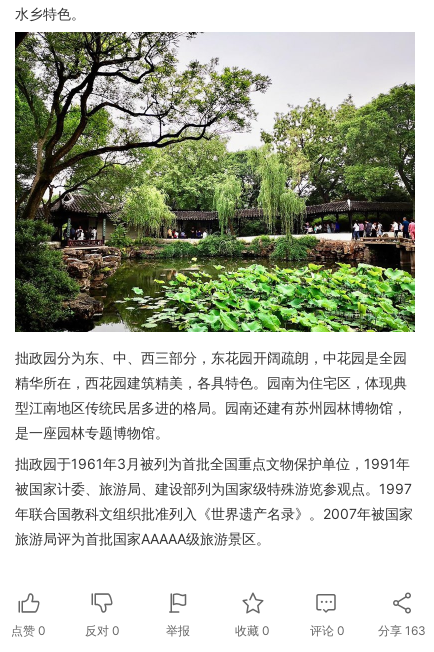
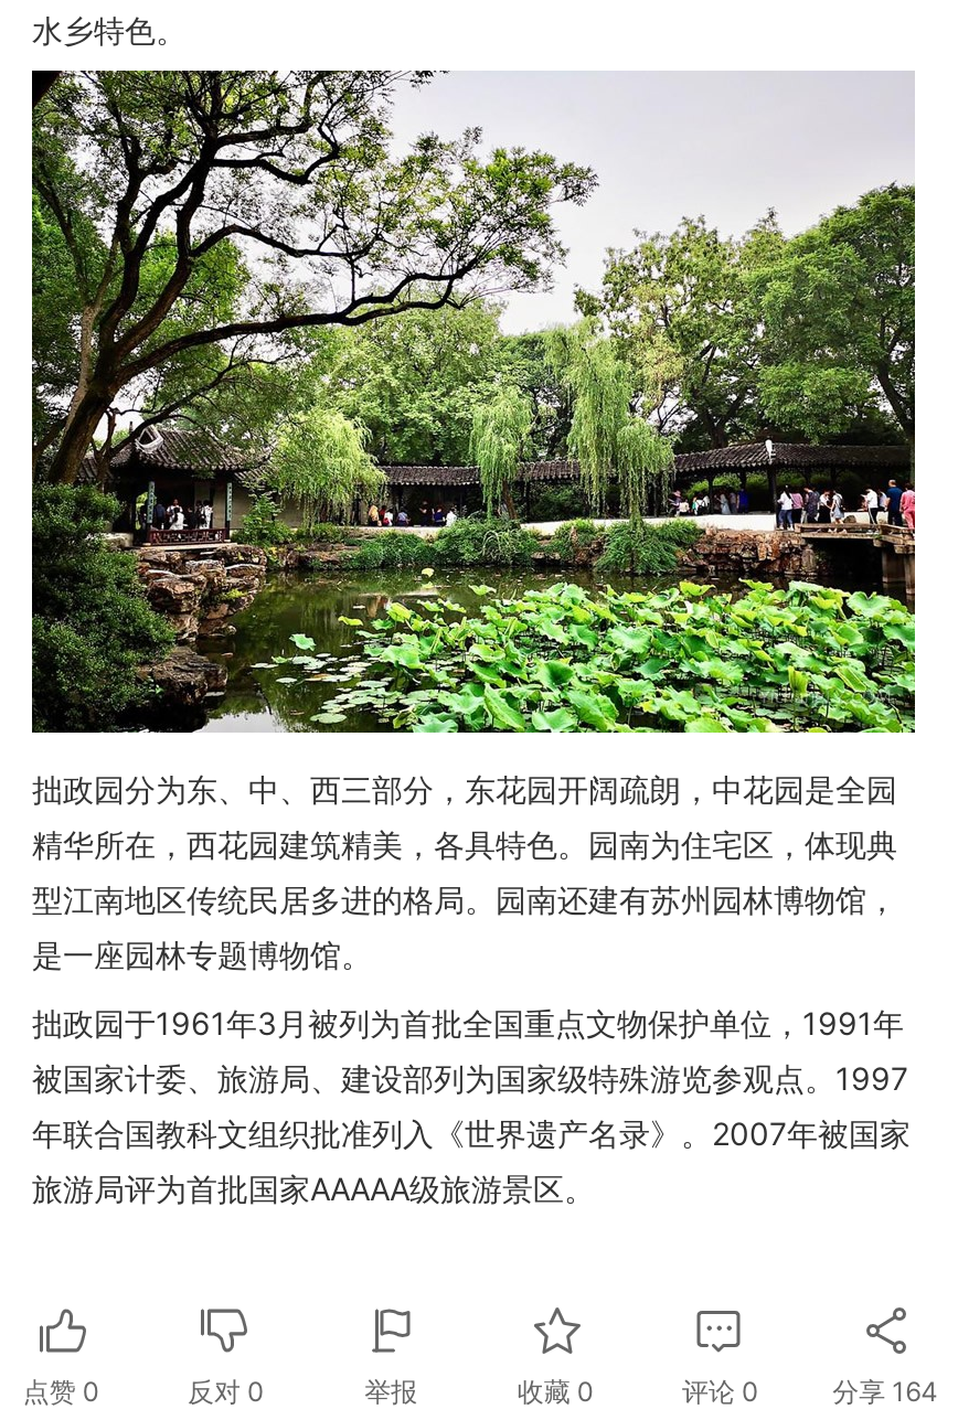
- 分享163
+ 分享164
